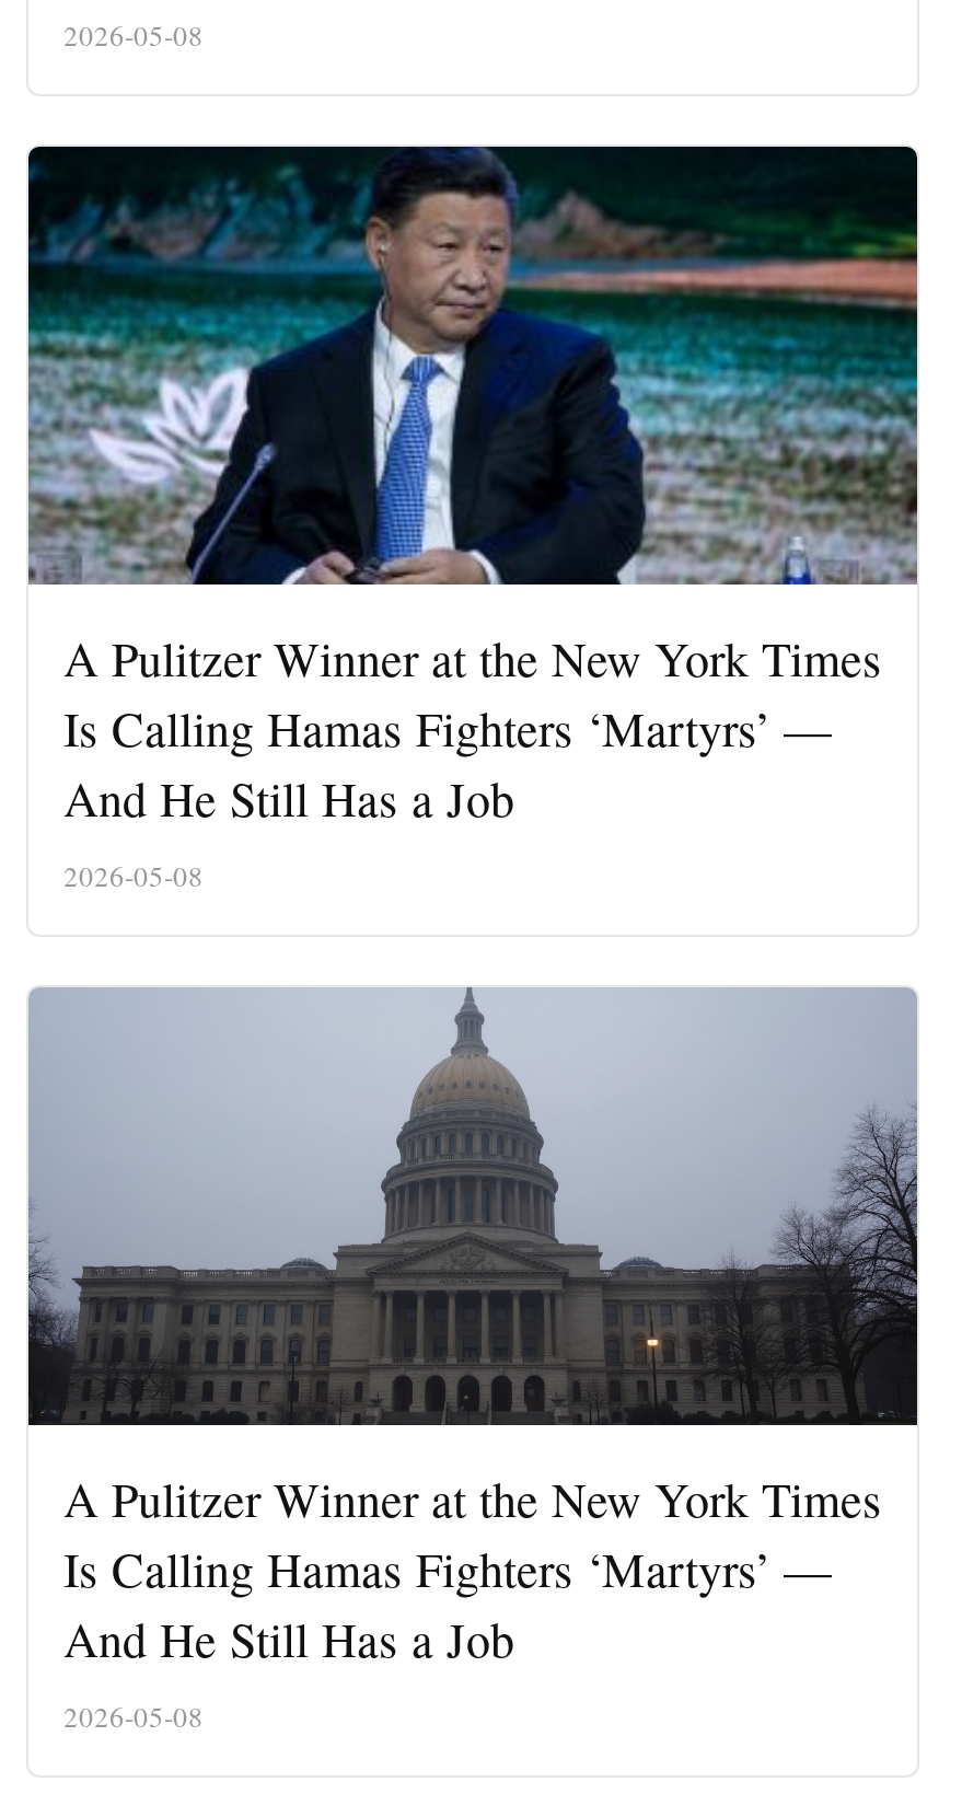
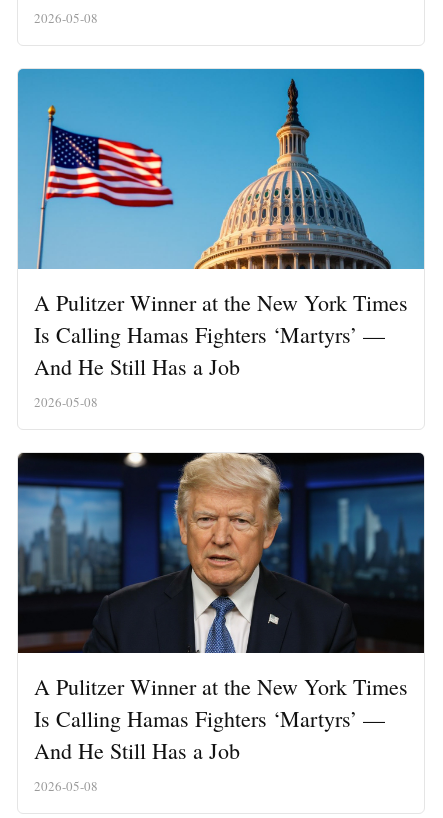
- [image]
+ [image]

- [image]
+ [image]
